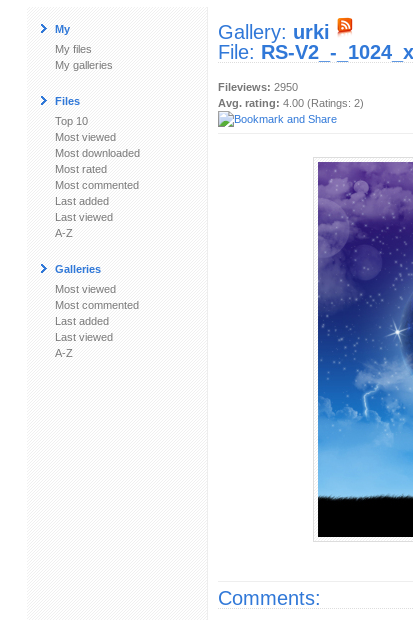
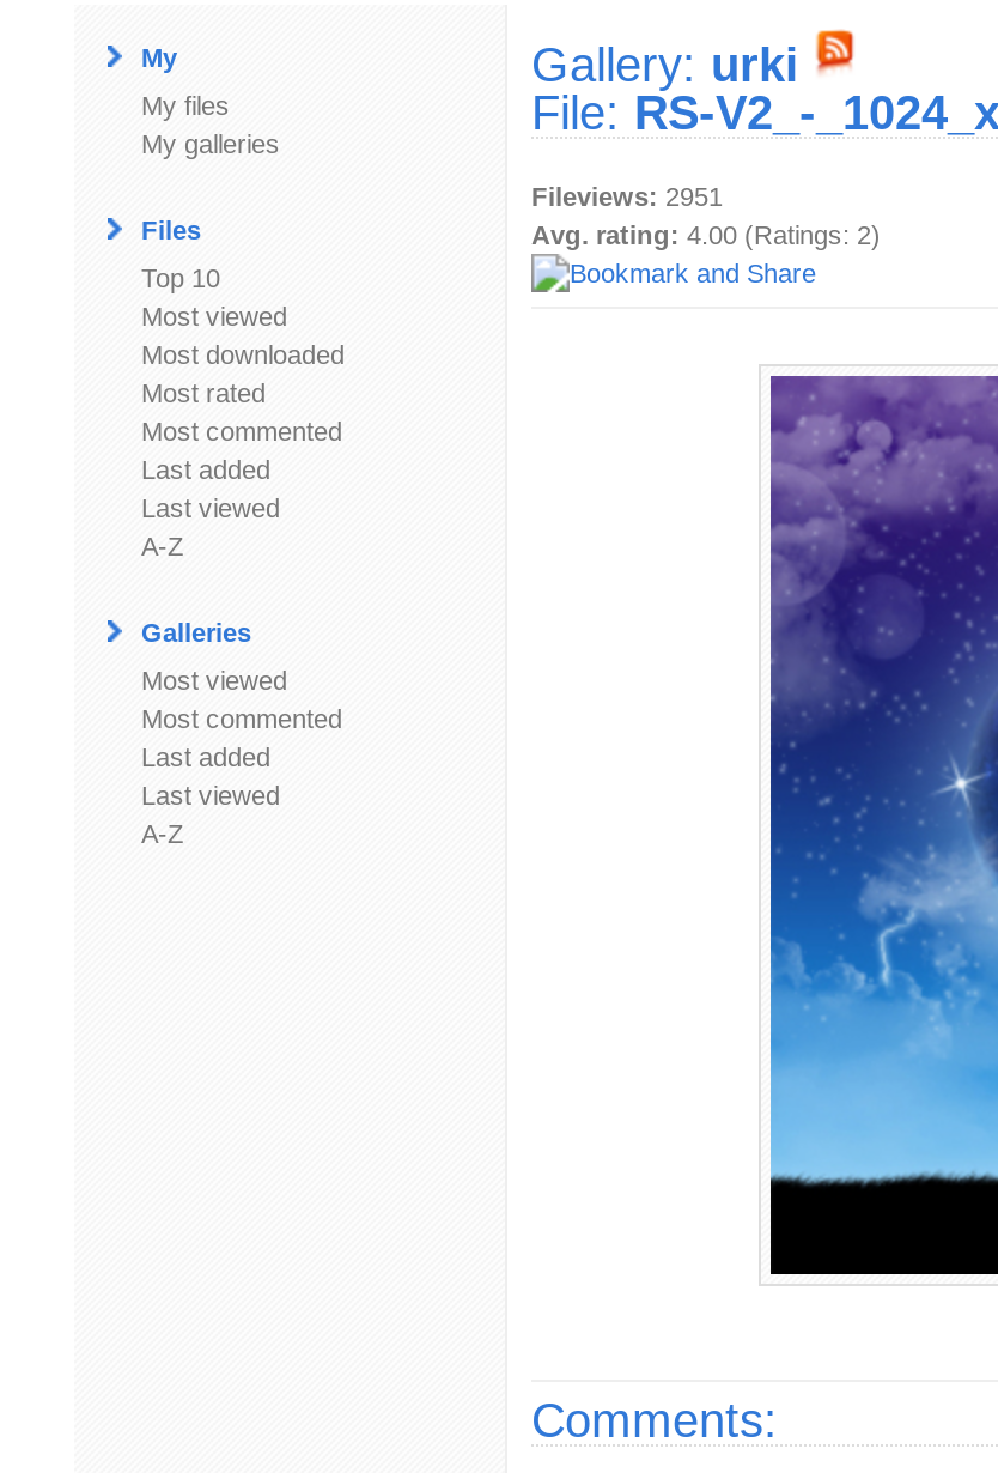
- Fileviews: 2950
+ Fileviews: 2951
